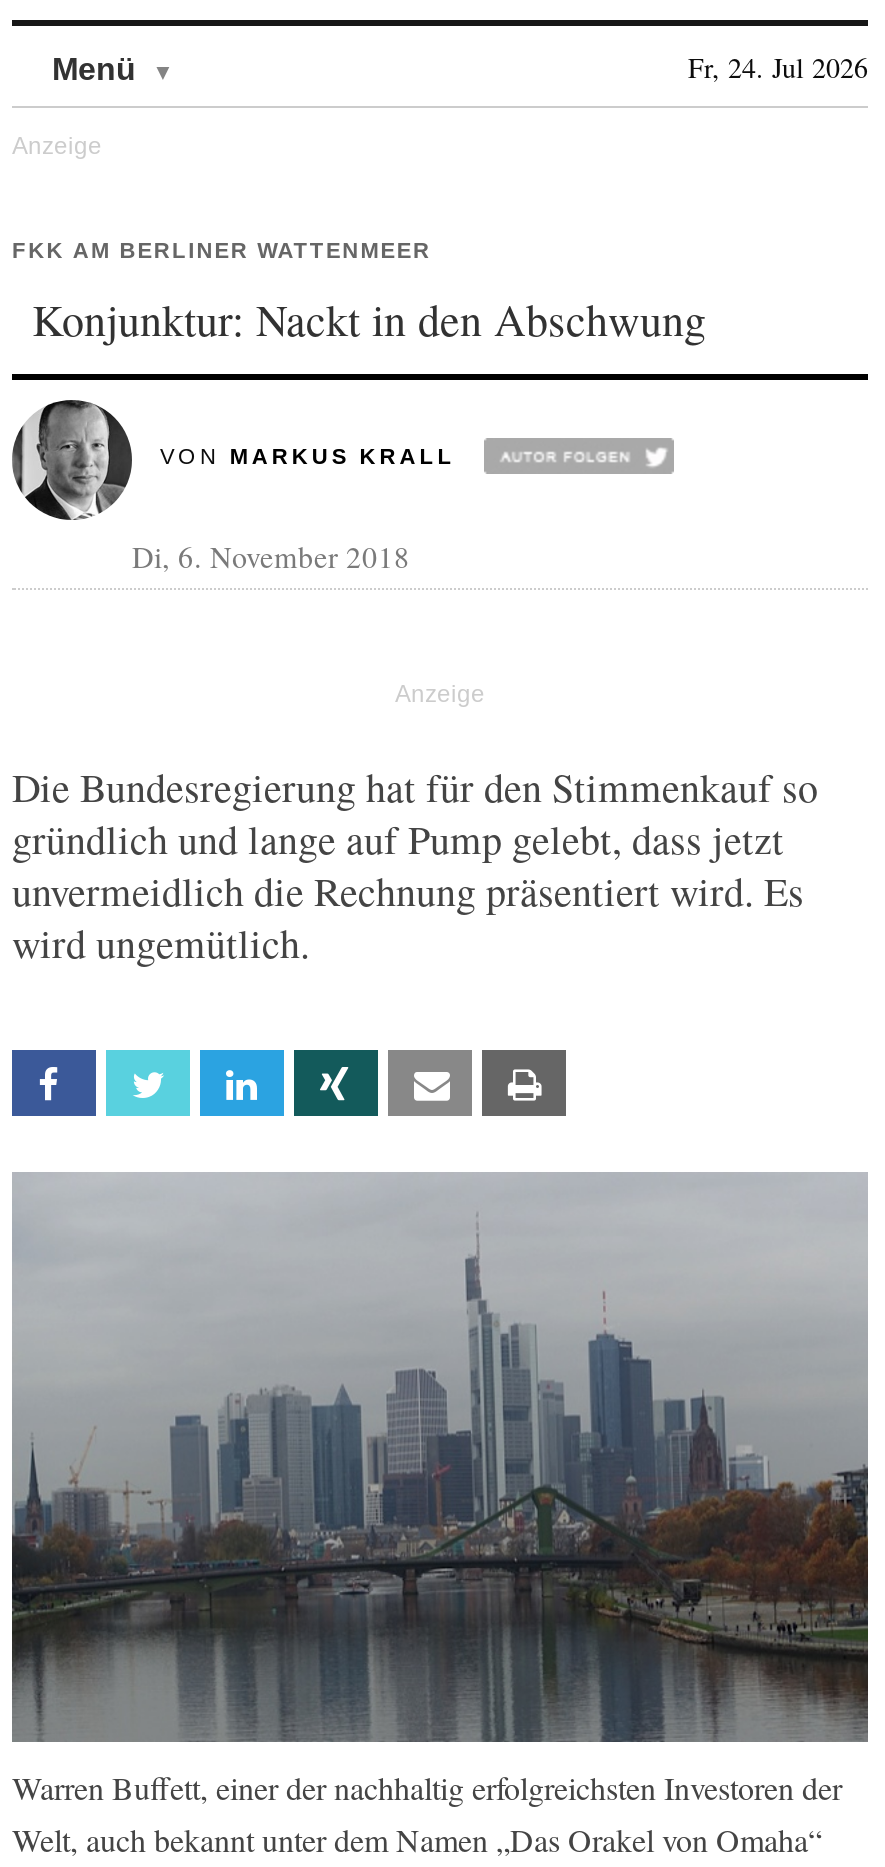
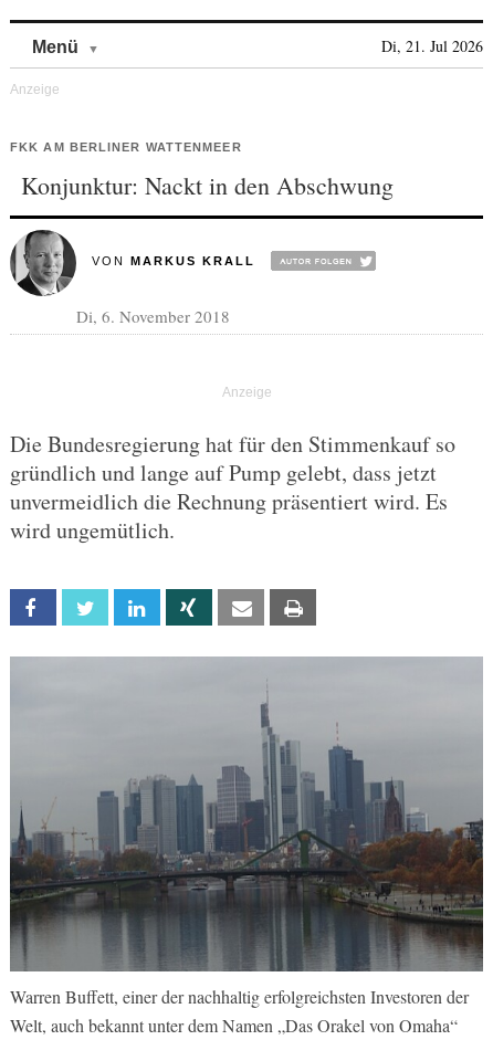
- Fr, 24. Jul 2026
+ Di, 21. Jul 2026
